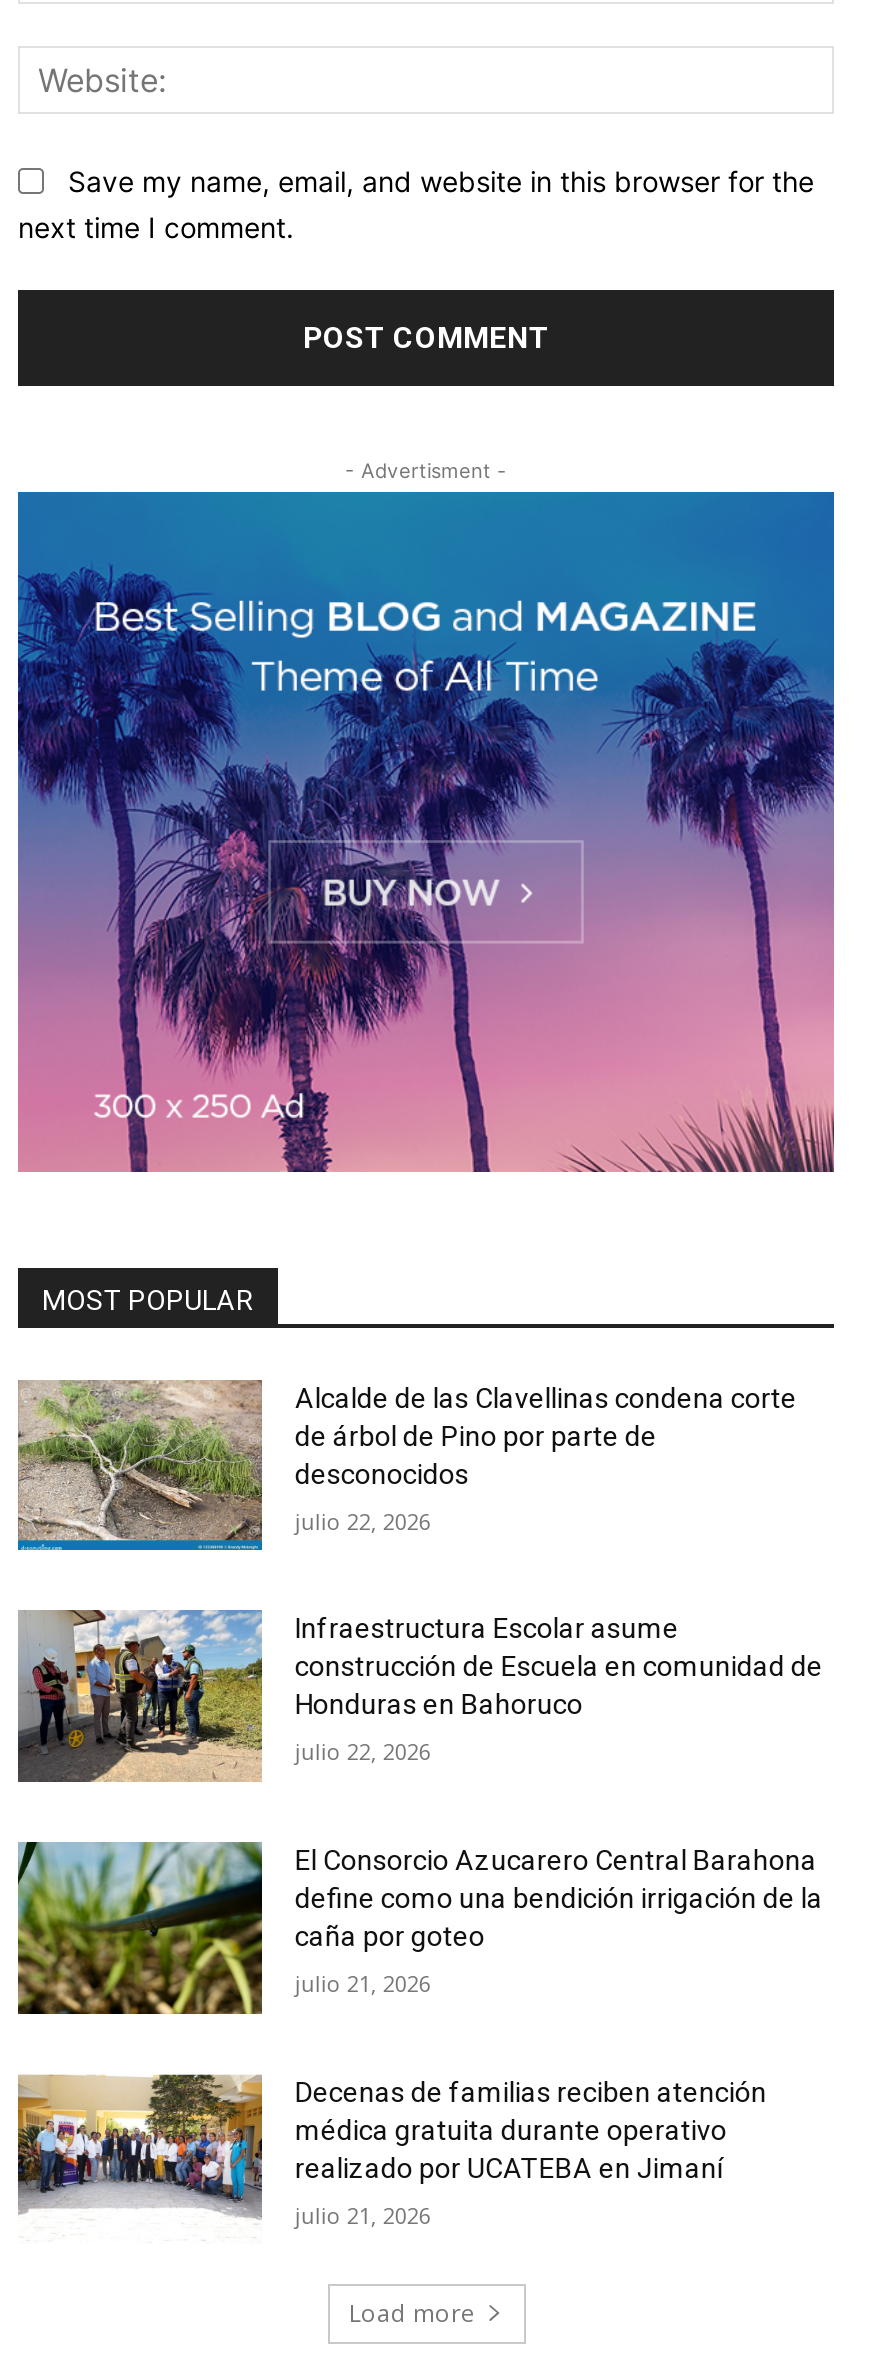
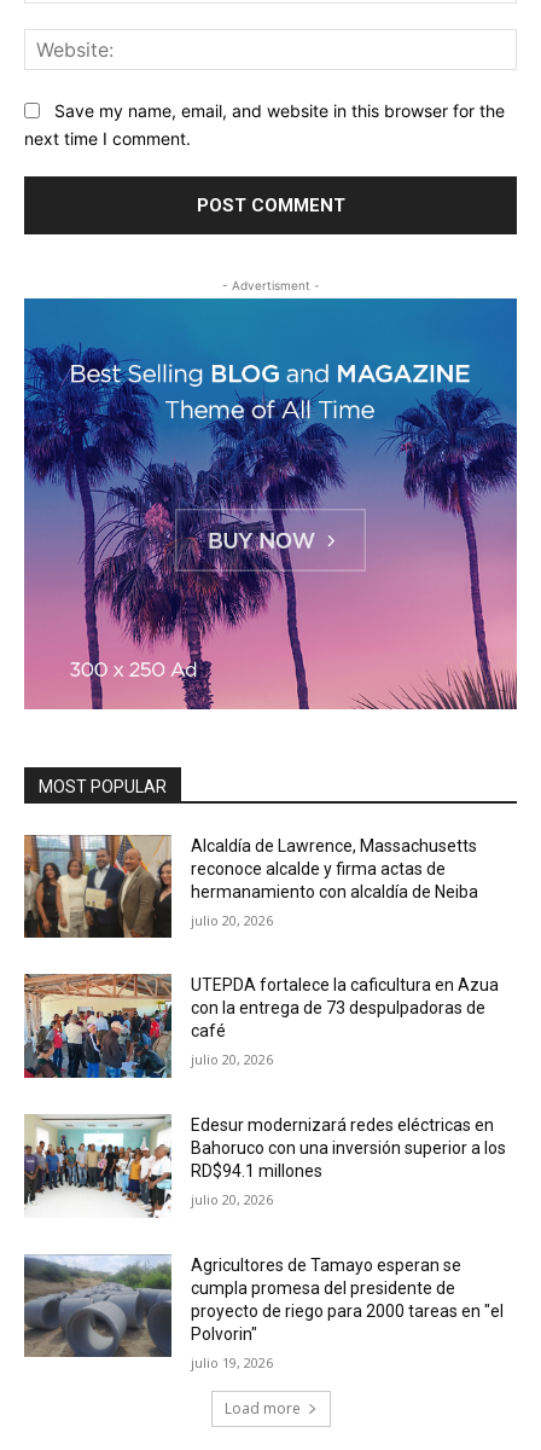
- [image]
- Alcalde de las Clavellinas condena corte
- de árbol de Pino por parte de
- desconocidos
+ [image]
+ Alcaldía de Lawrence, Massachusetts
+ reconoce alcalde y firma actas de
+ hermanamiento con alcaldía de Neiba

- julio 22, 2026
+ julio 20, 2026

- [image]
- Infraestructura Escolar asume
- construcción de Escuela en comunidad de
- Honduras en Bahoruco
+ [image]
+ UTEPDA fortalece la caficultura en Azua
+ con la entrega de 73 despulpadoras de
+ café

- julio 22, 2026
+ julio 20, 2026

- [image]
- El Consorcio Azucarero Central Barahona
- define como una bendición irrigación de la
- caña por goteo
+ [image]
+ Edesur modernizará redes eléctricas en
+ Bahoruco con una inversión superior a los
+ RD$94.1 millones

- julio 21, 2026
+ julio 20, 2026

- [image]
- Decenas de familias reciben atención
- médica gratuita durante operativo
- realizado por UCATEBA en Jimaní
+ [image]
+ Agricultores de Tamayo esperan se
+ cumpla promesa del presidente de
+ proyecto de riego para 2000 tareas en "el
+ Polvorin"

- julio 21, 2026
+ julio 19, 2026
